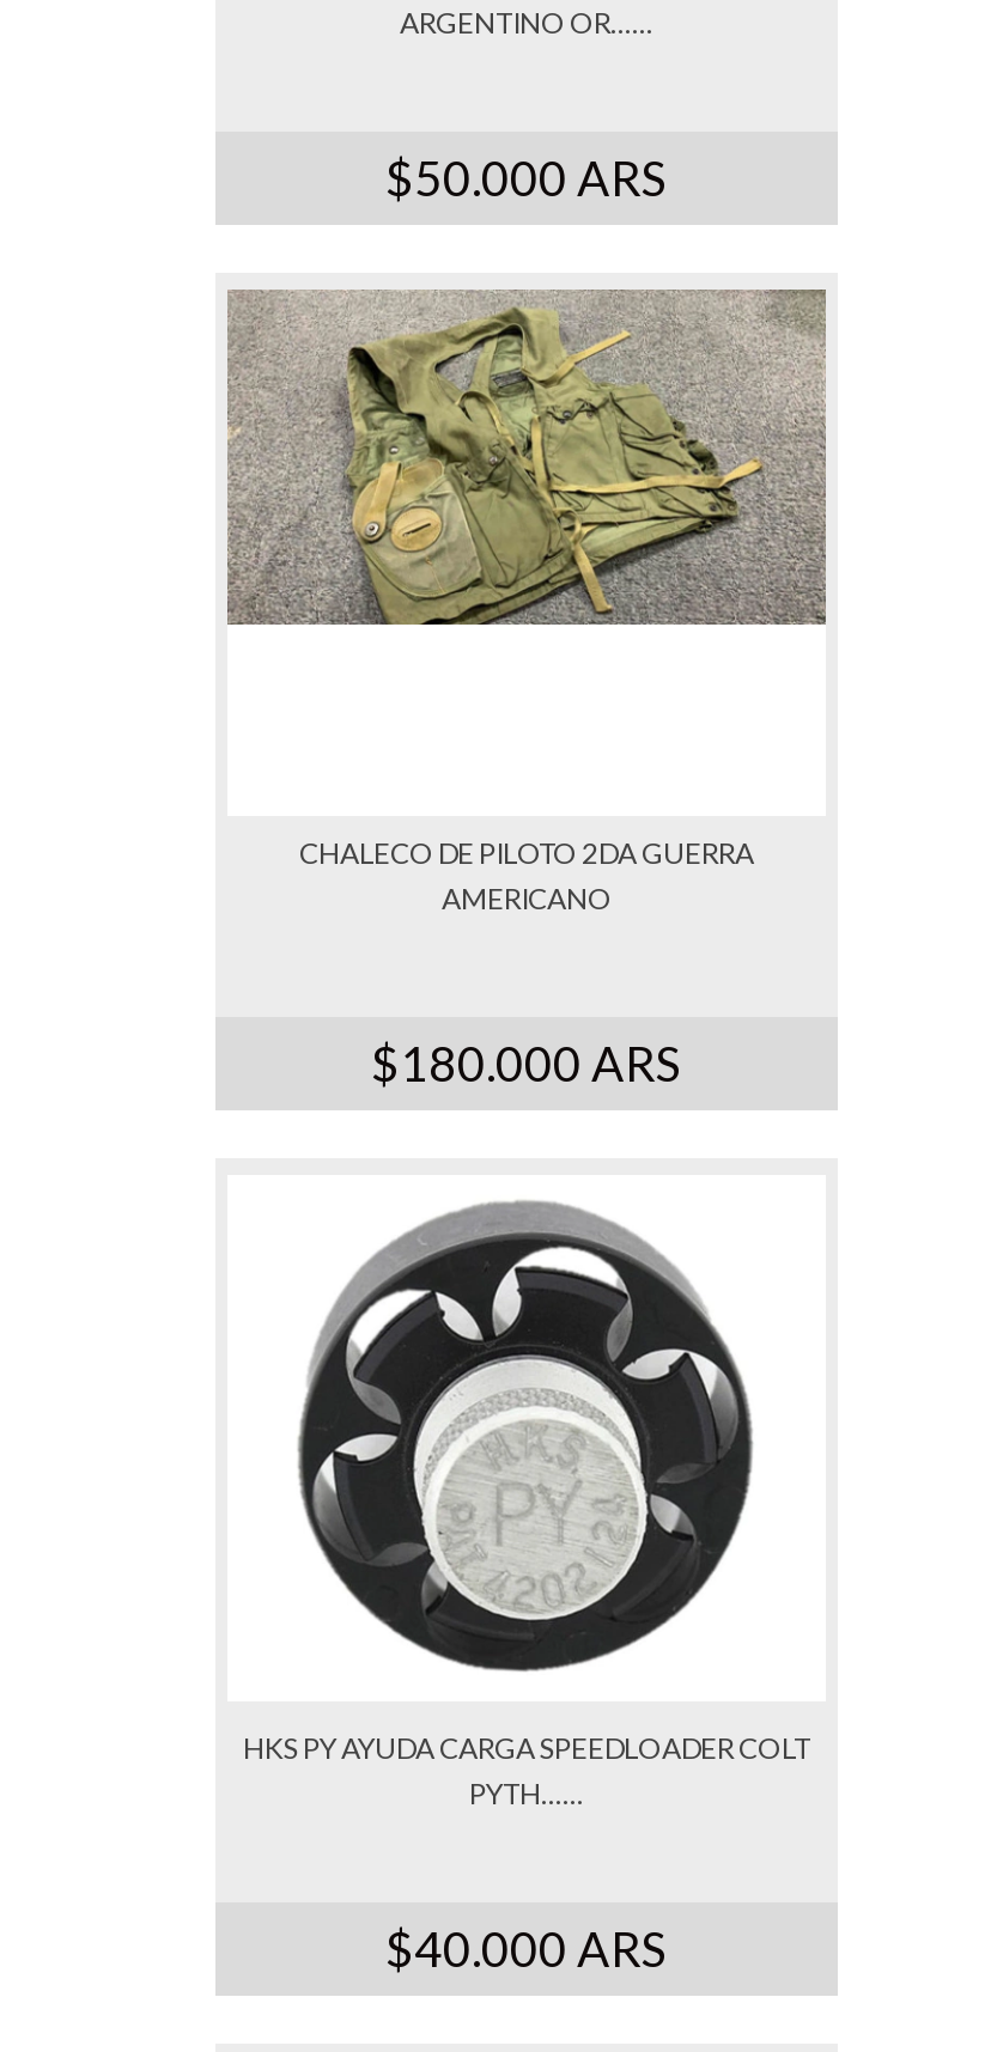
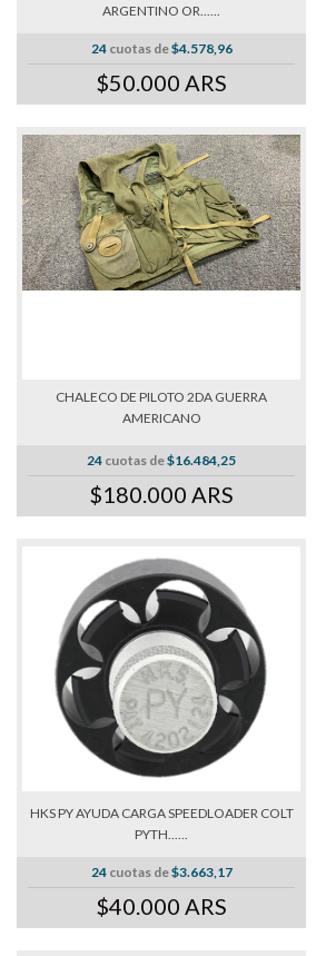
+ 24 cuotas de $4.578,96

+ 24 cuotas de $16.484,25

+ 24 cuotas de $3.663,17
